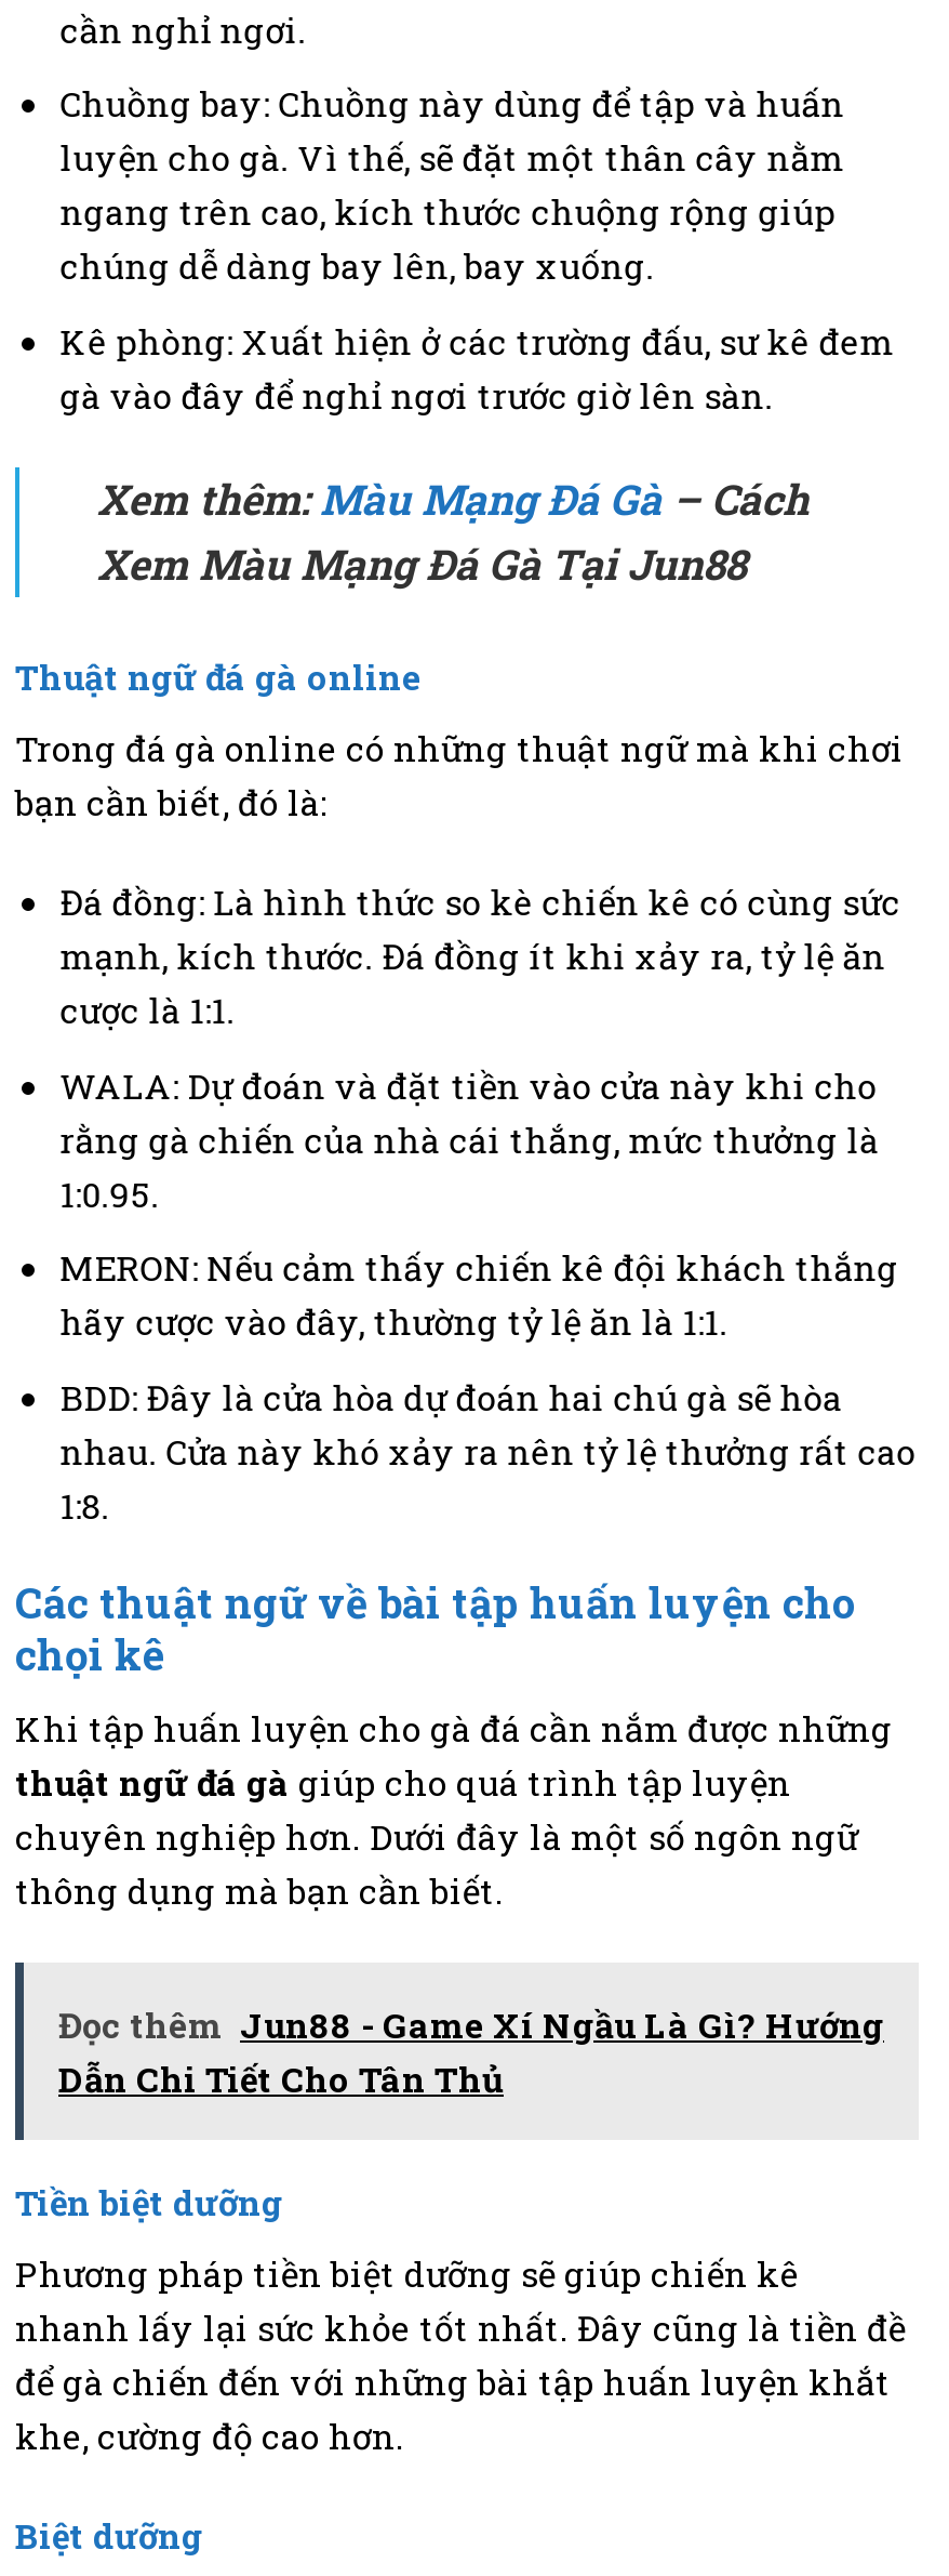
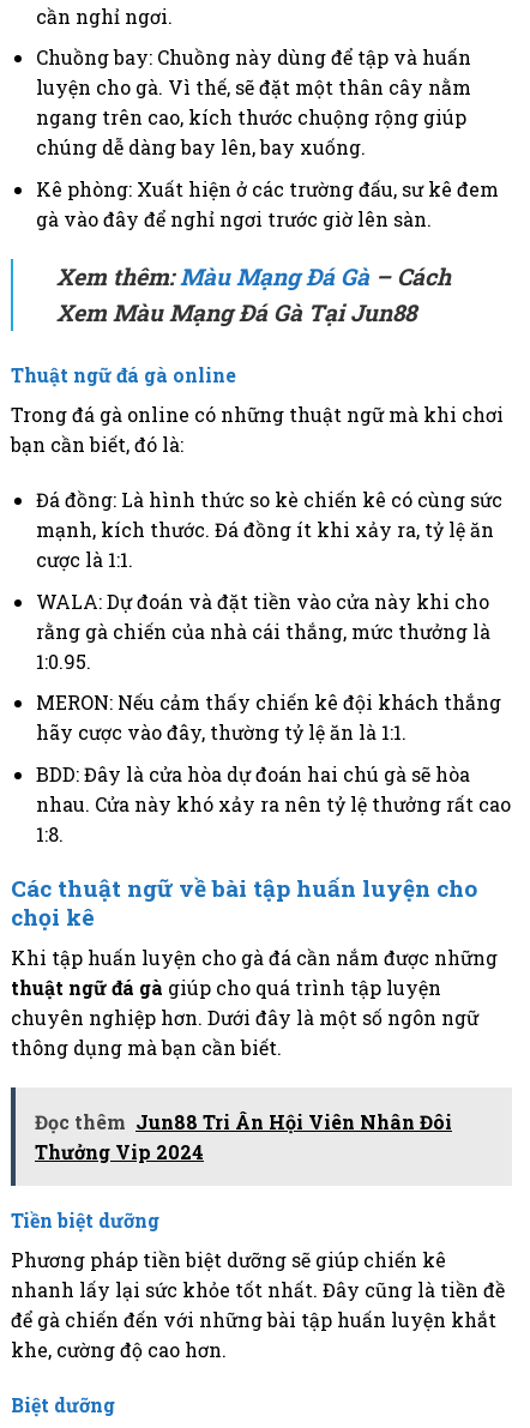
- Đọc thêm Jun88 - Game Xí Ngầu Là Gì? Hướng
- Dẫn Chi Tiết Cho Tân Thủ
+ Đọc thêm Jun88 Tri Ân Hội Viên Nhân Đôi
+ Thưởng Vip 2024
